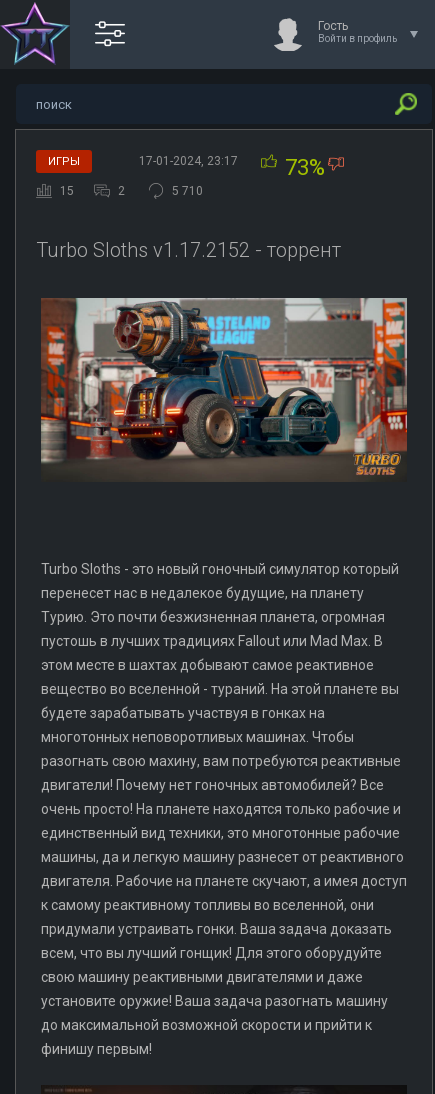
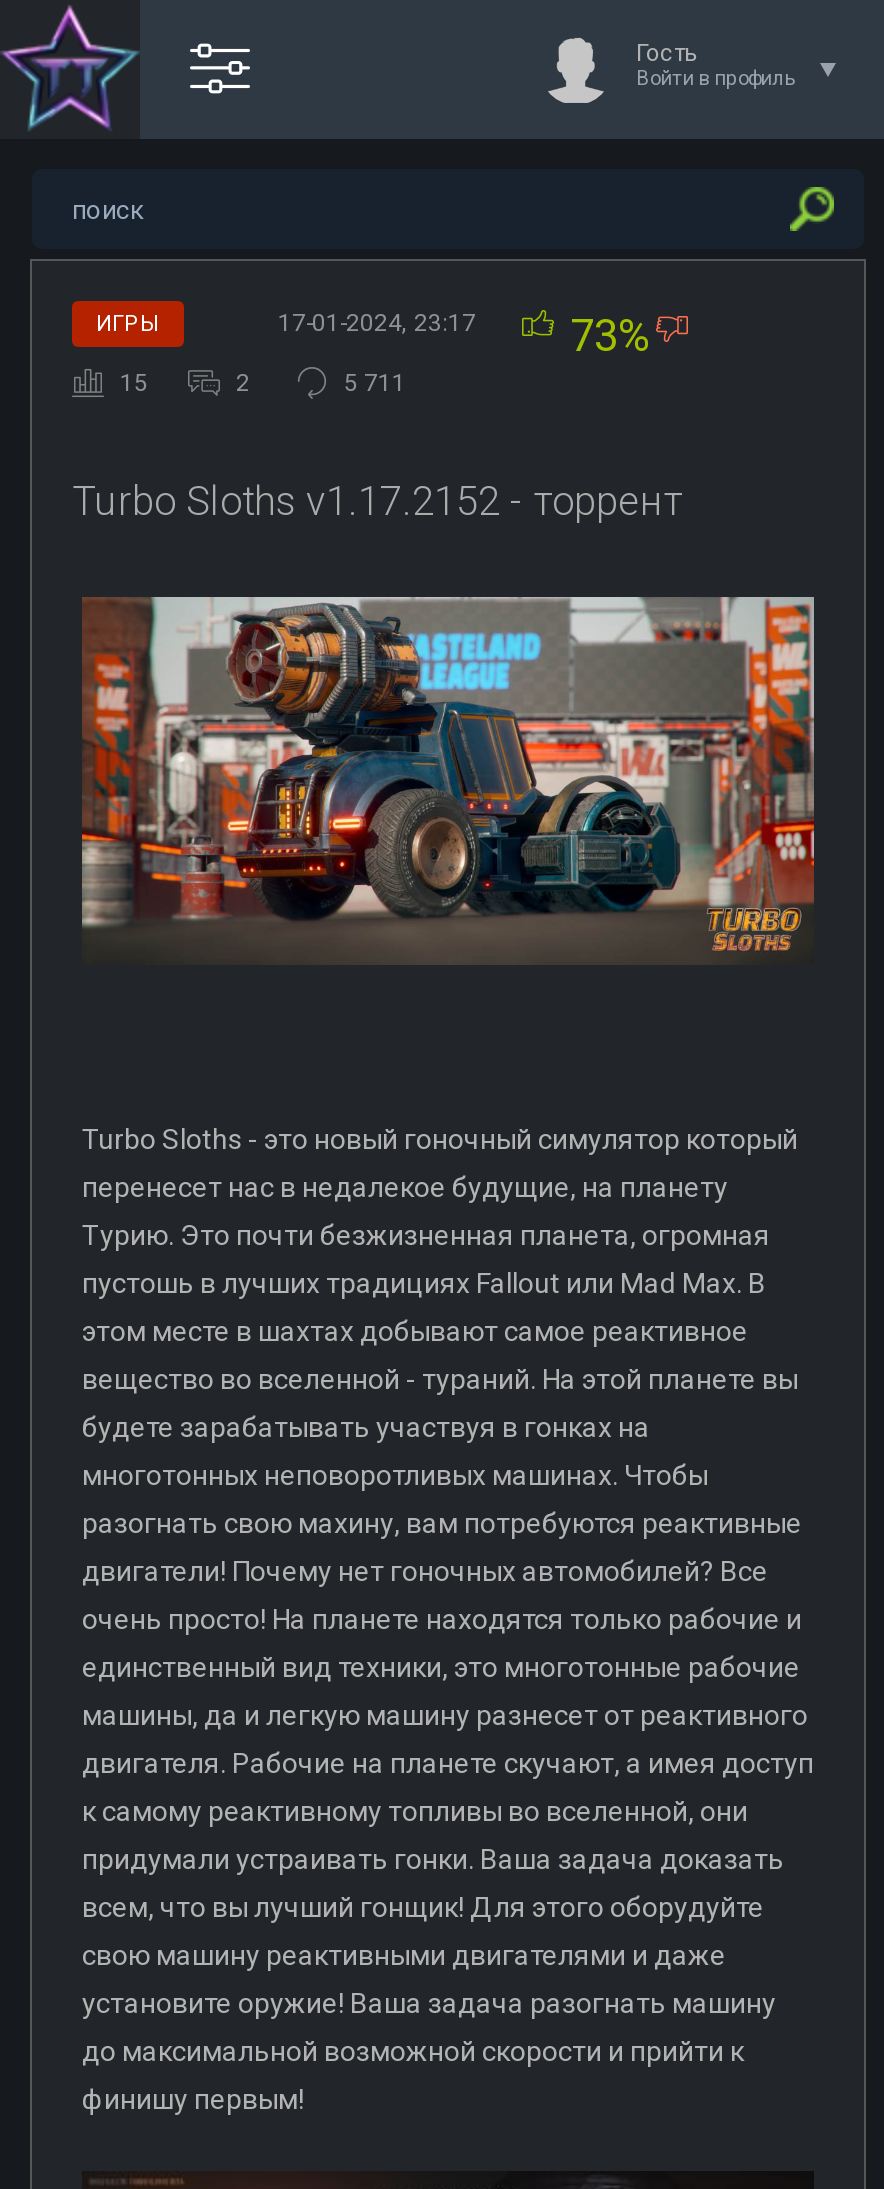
- 5 710
+ 5 711
